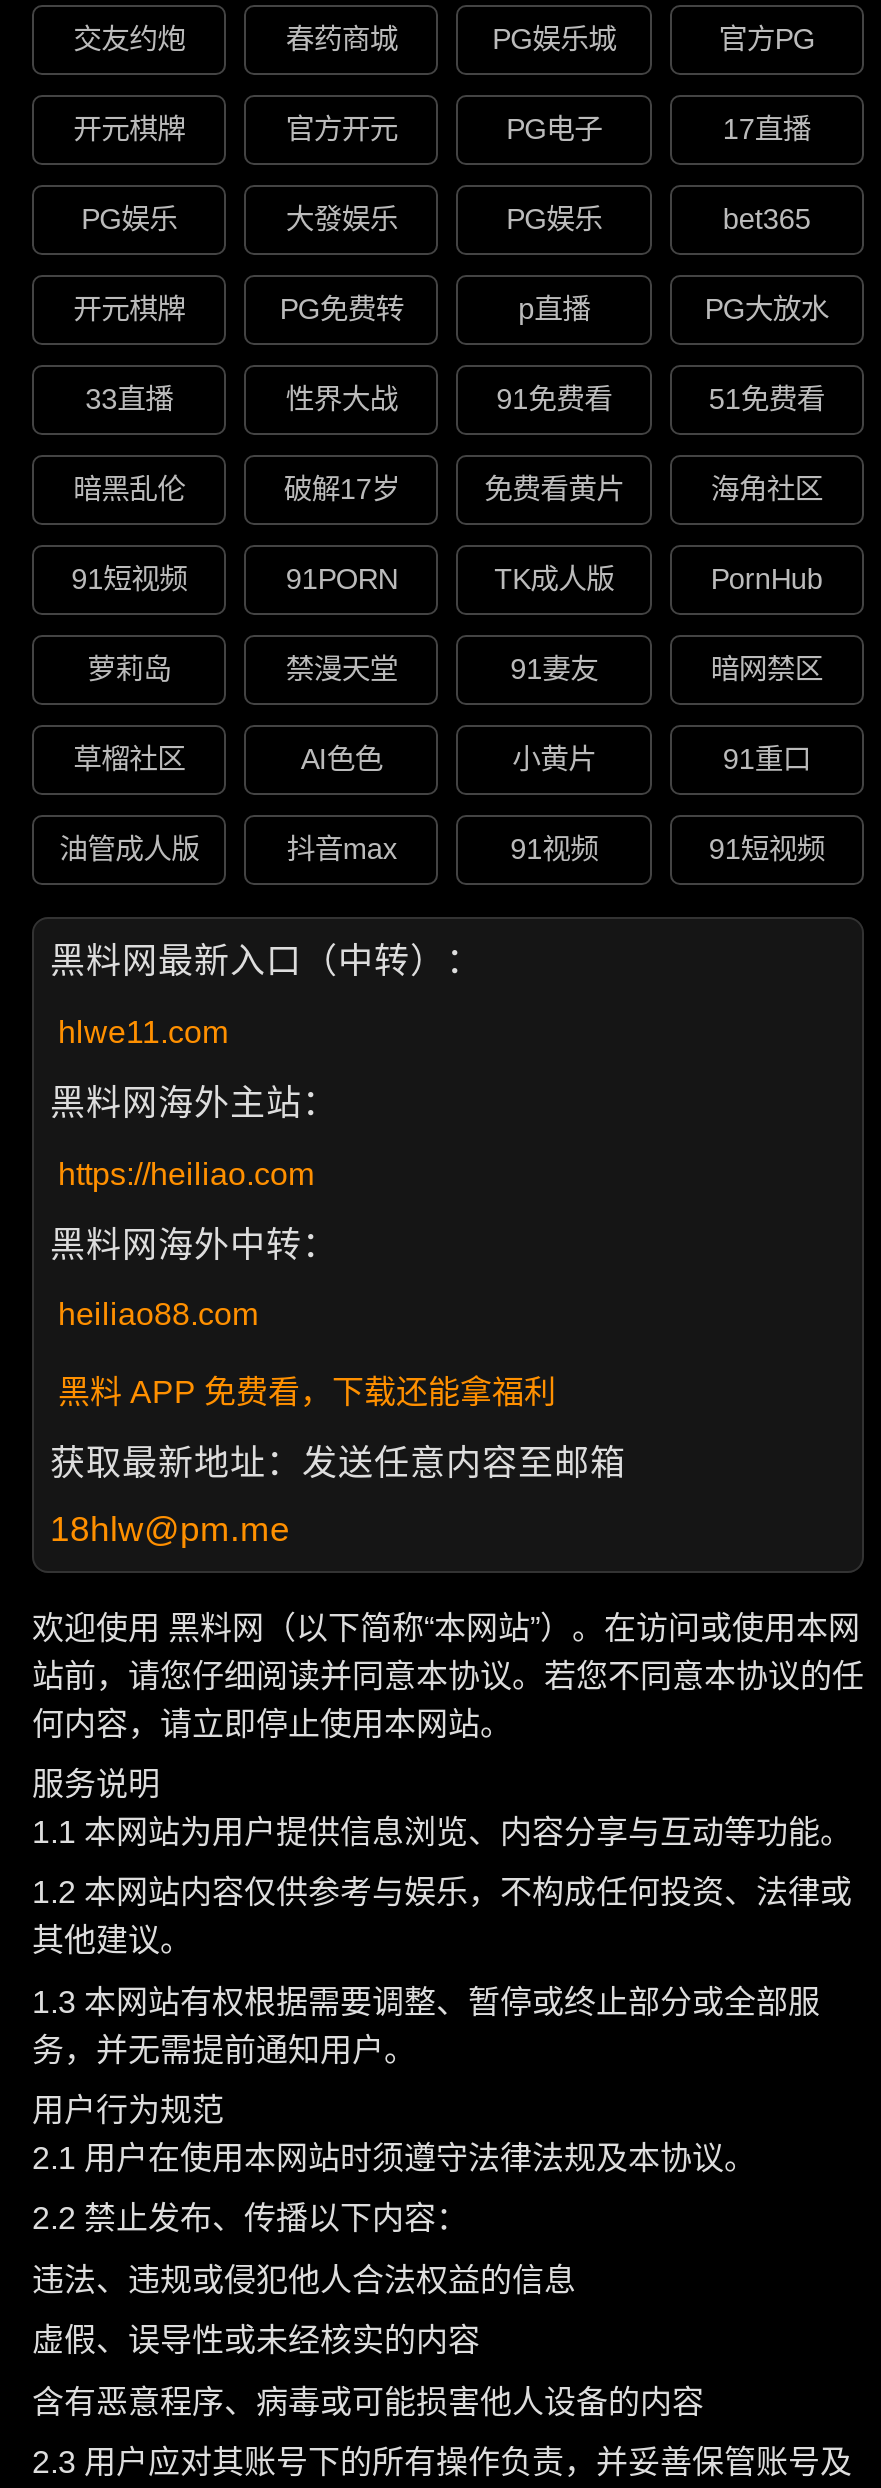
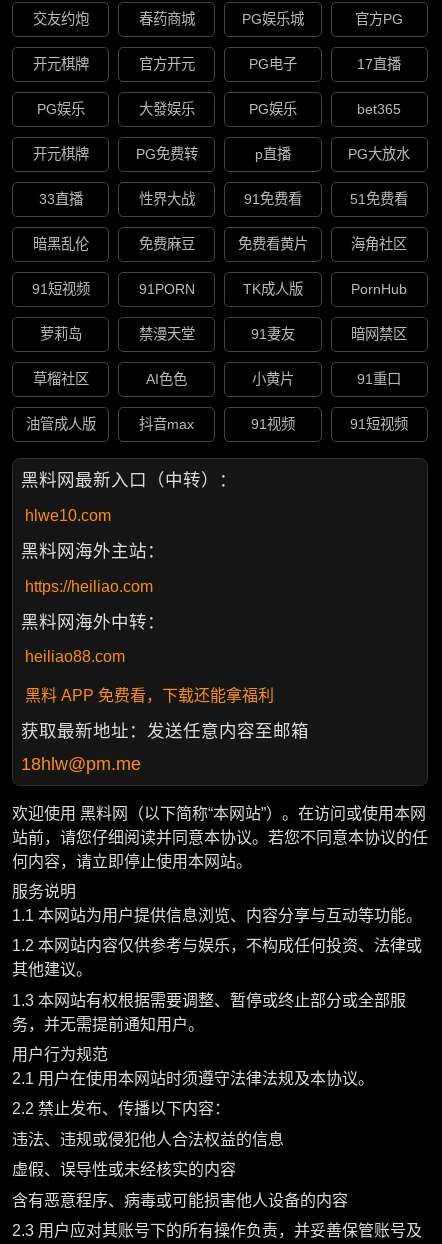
- 破解17岁
+ 免费麻豆

- hlwe11.com
+ hlwe10.com
